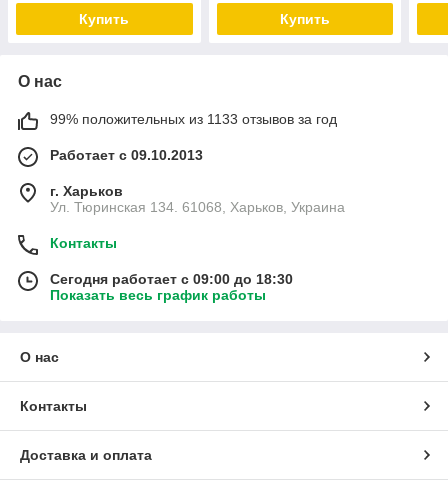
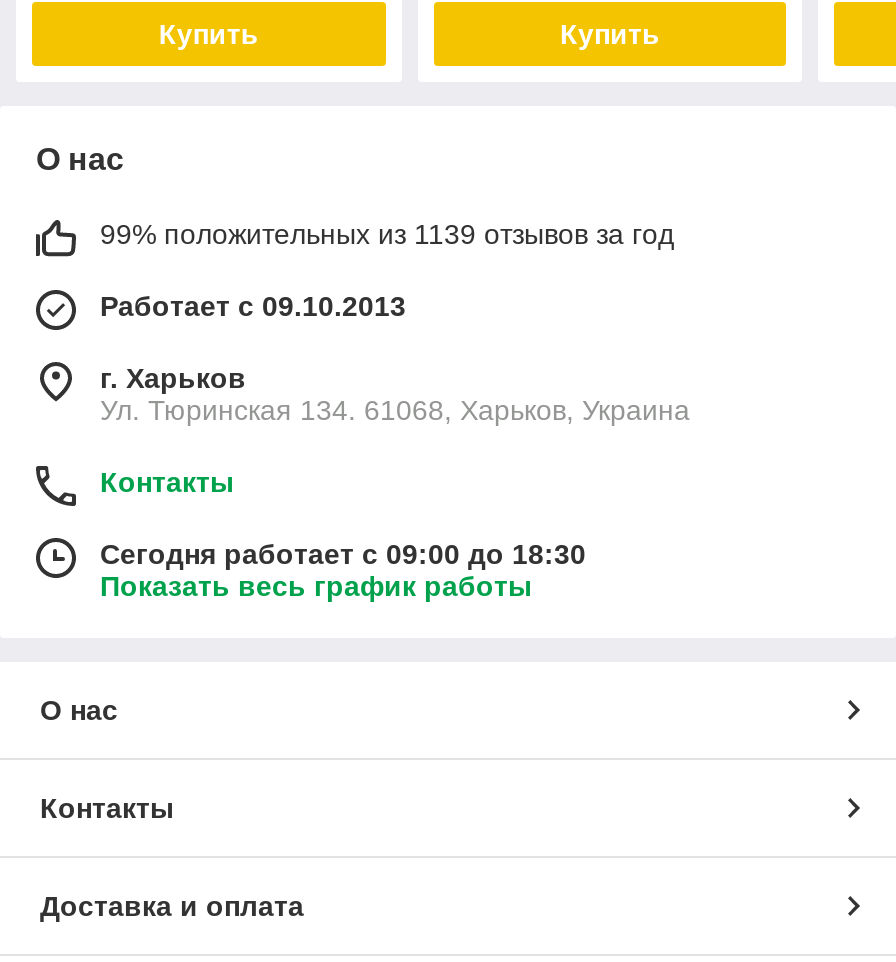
- 99% положительных из 1133 отзывов за год
+ 99% положительных из 1139 отзывов за год
